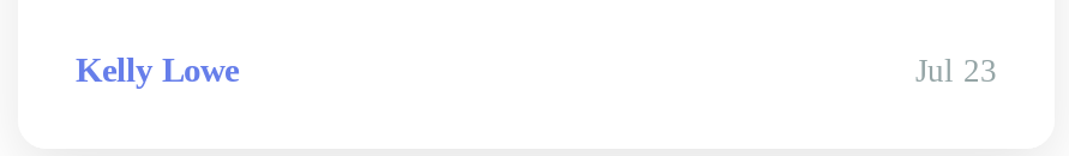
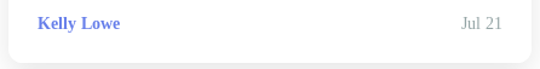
- Jul 23
+ Jul 21
